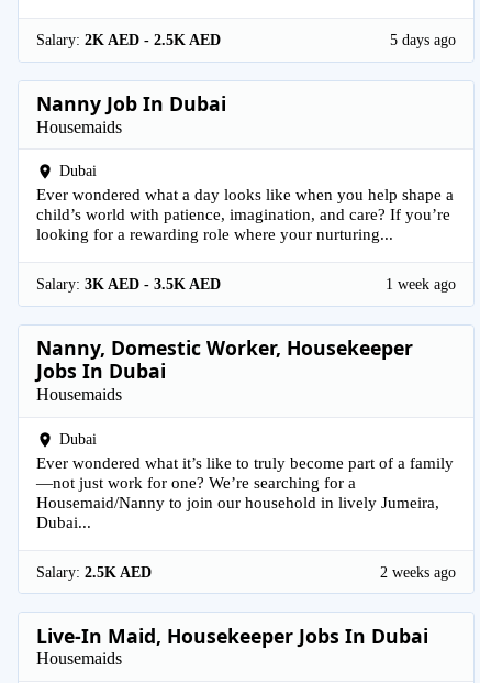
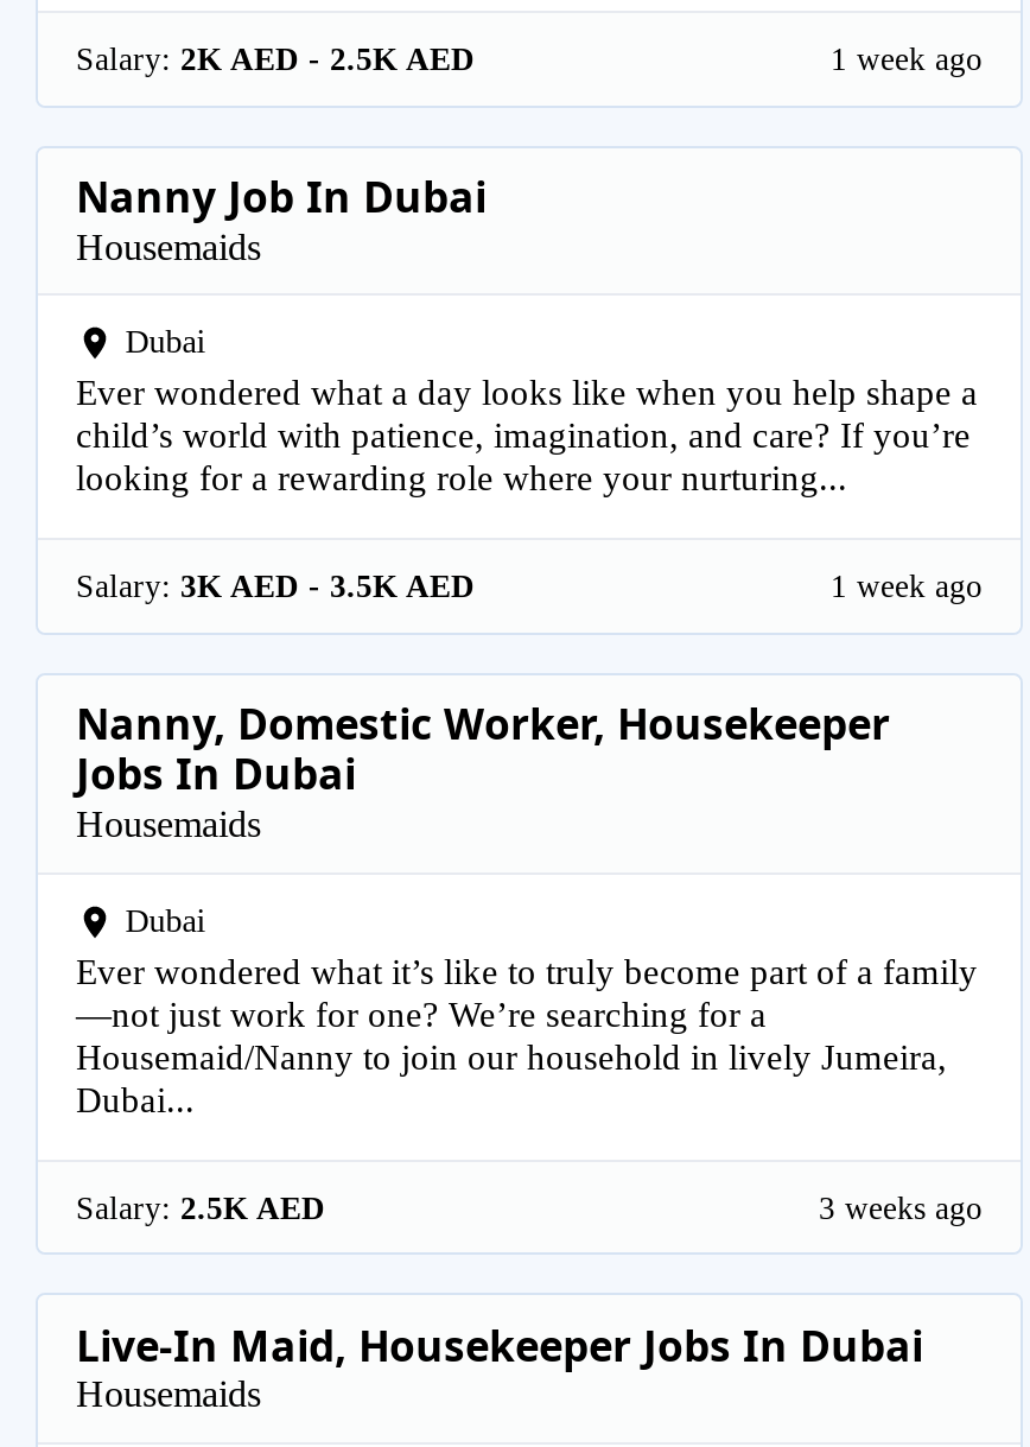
- 5 days ago
+ 1 week ago

- 2 weeks ago
+ 3 weeks ago
